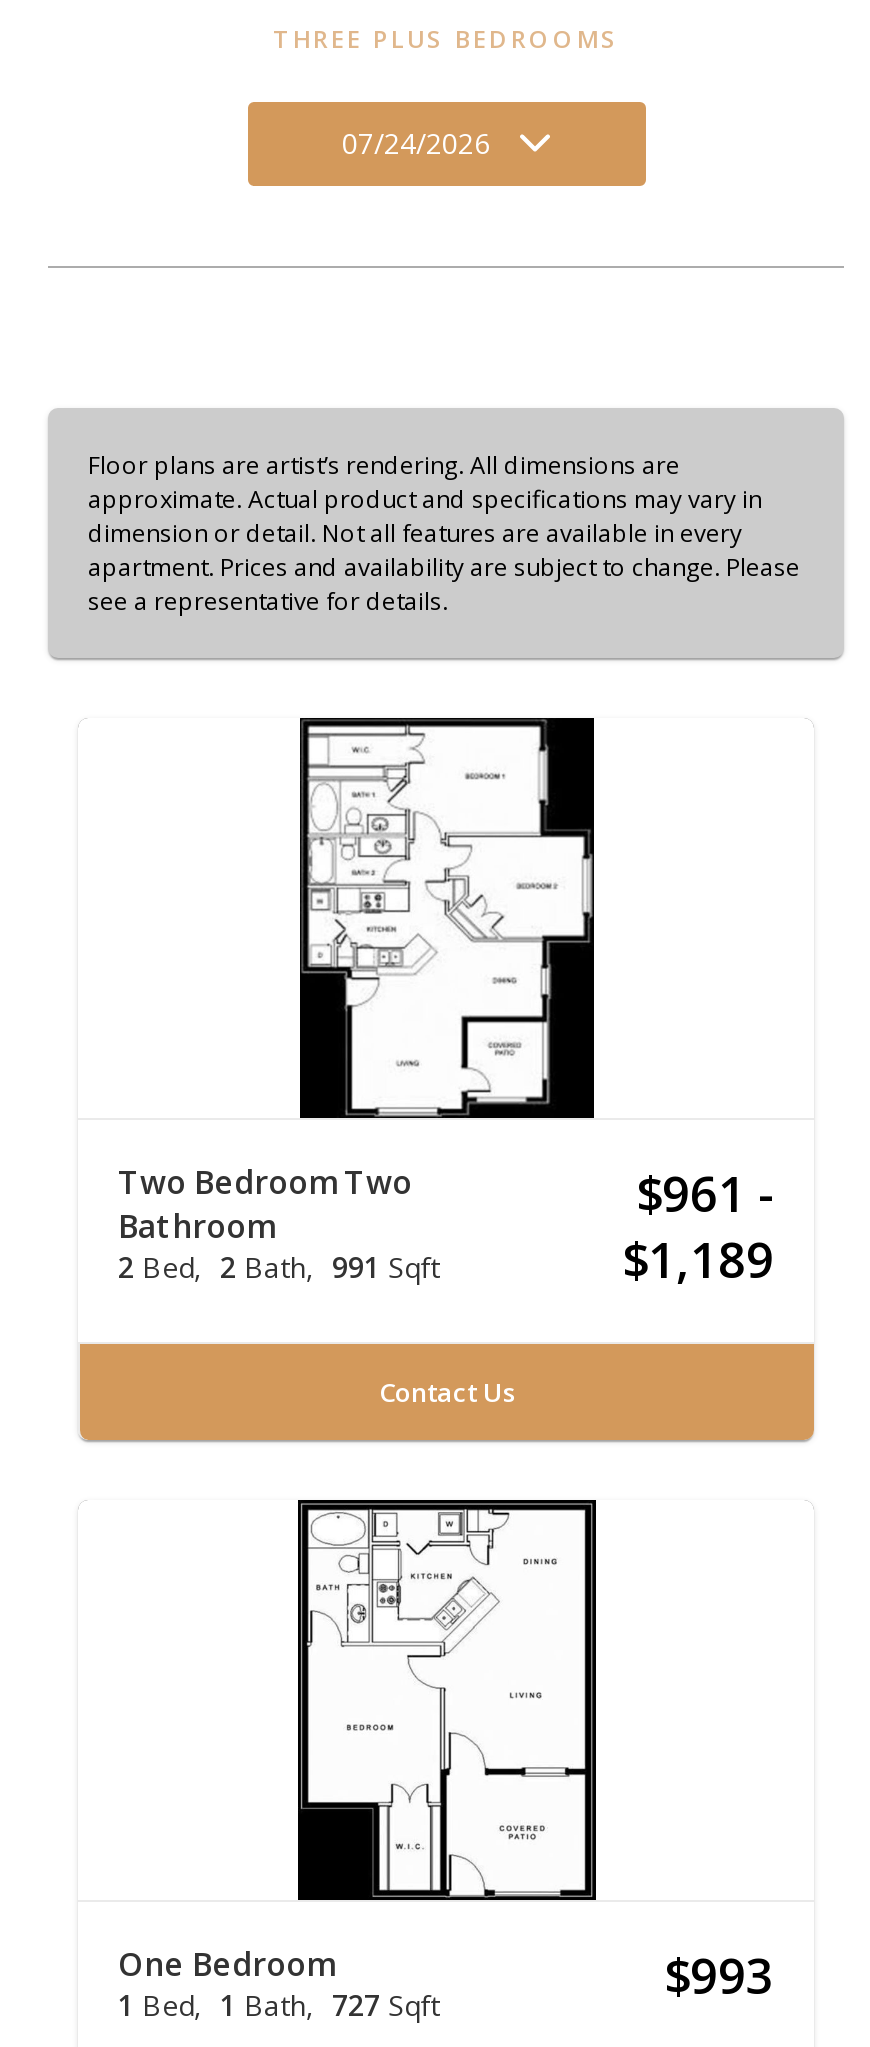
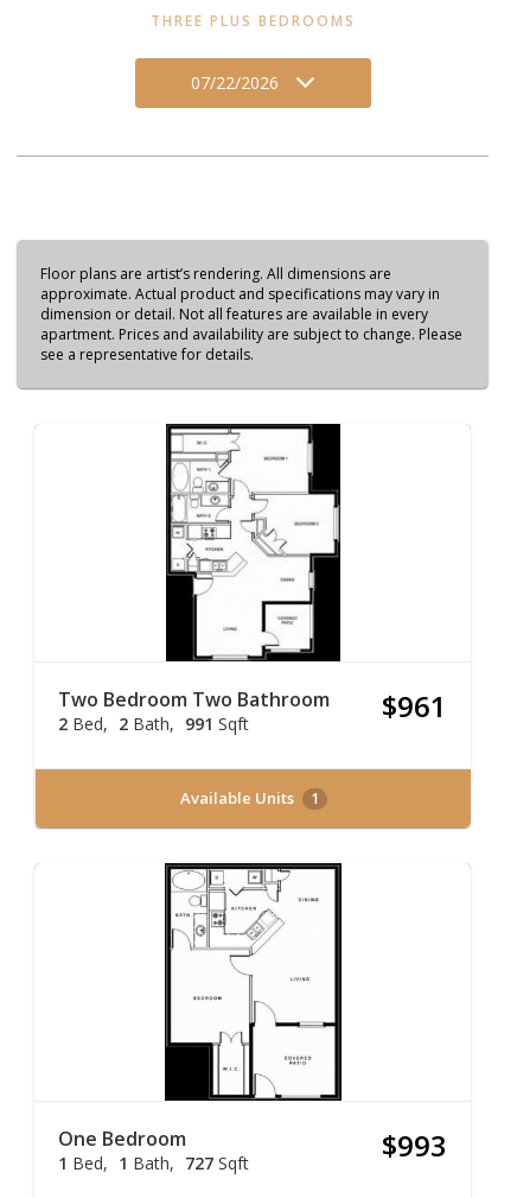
- 07/24/2026
+ 07/22/2026

- $961 -
- $1,189
+ $961

- Contact Us
+ Available Units
+ 1
